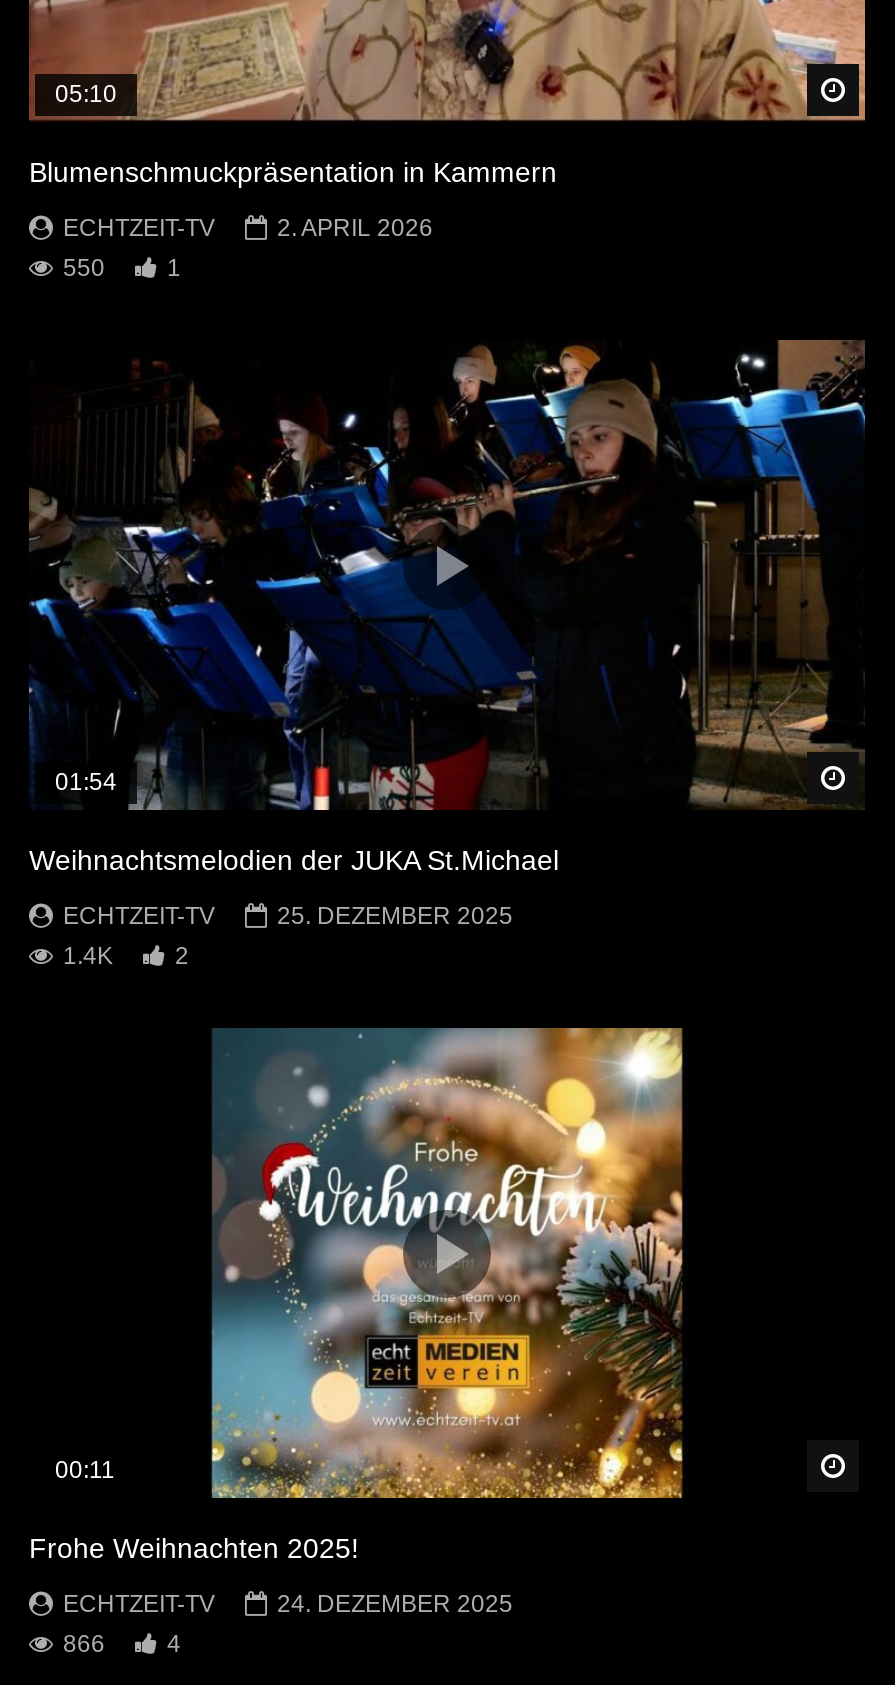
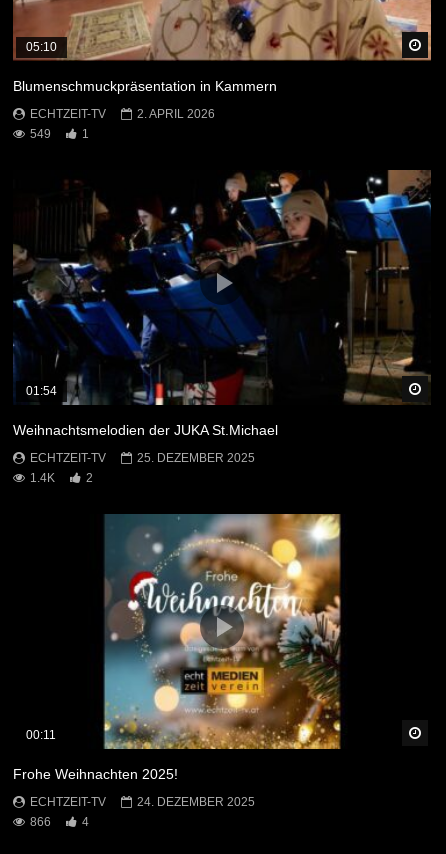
- 550
+ 549
